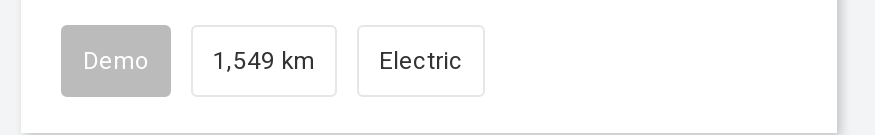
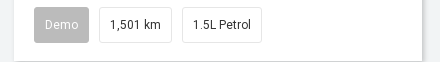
- 1,549 km
- Electric
+ 1,501 km
+ 1.5L Petrol
